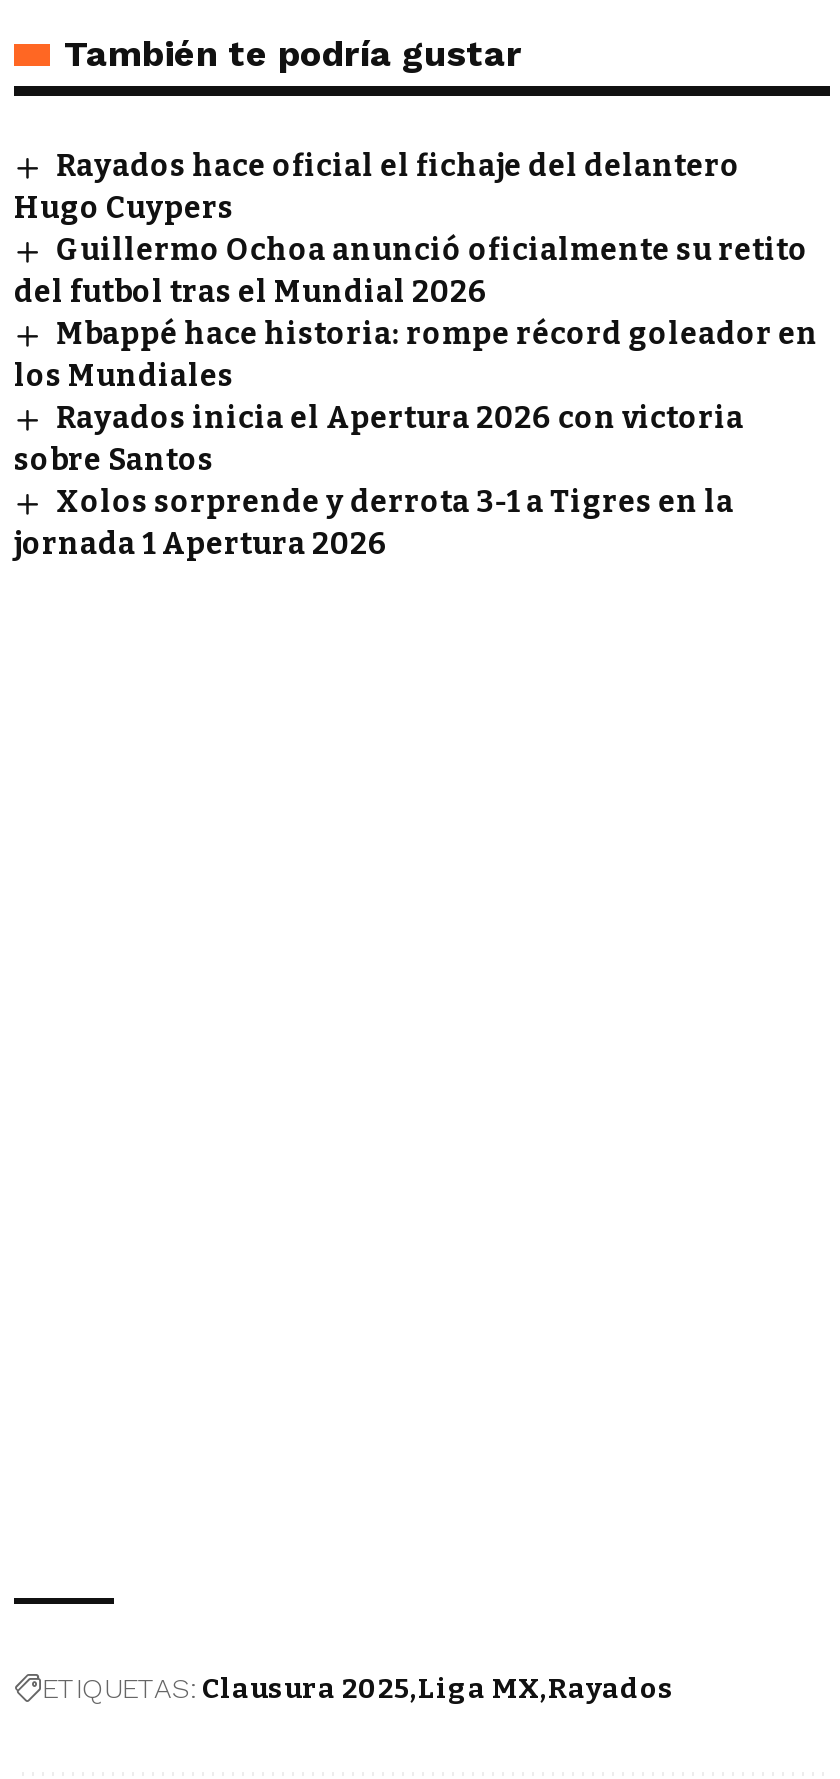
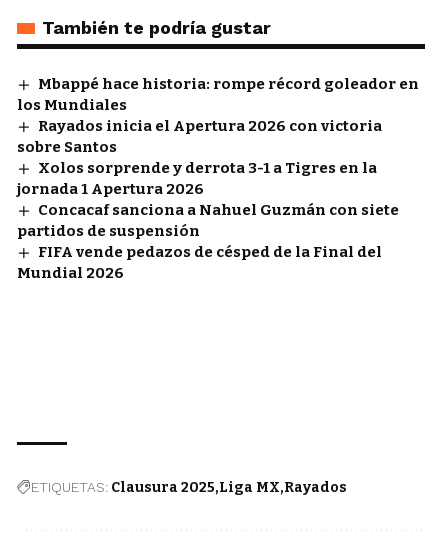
- Rayados hace oficial el fichaje del delantero
- Hugo Cuypers
- Guillermo Ochoa anunció oficialmente su retito
- del futbol tras el Mundial 2026

+ Concacaf sanciona a Nahuel Guzmán con siete
+ partidos de suspensión
+ FIFA vende pedazos de césped de la Final del
+ Mundial 2026
